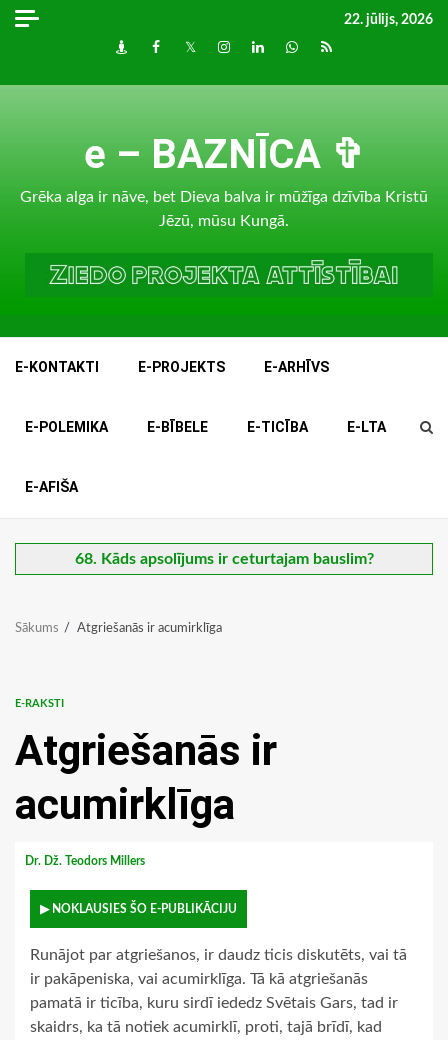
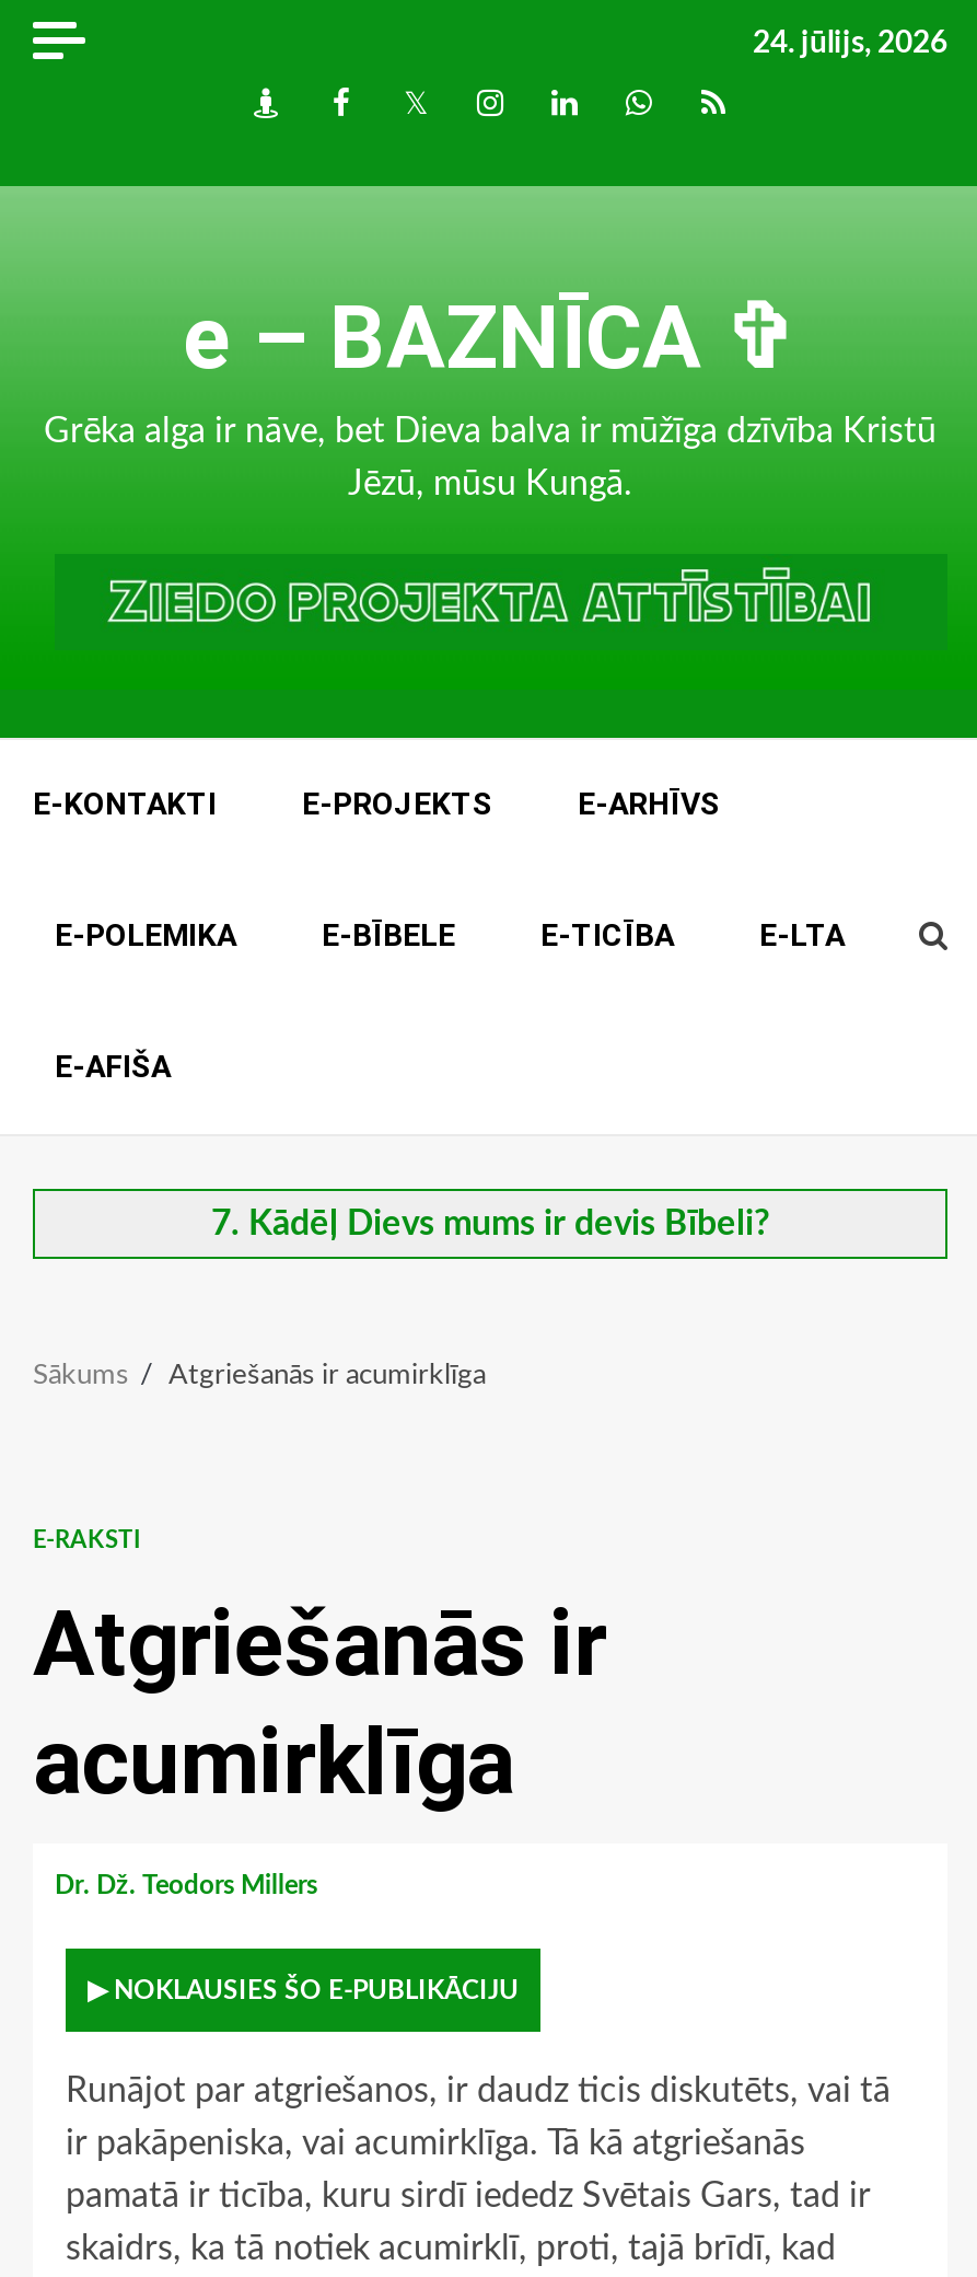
- 22. jūlijs, 2026
+ 24. jūlijs, 2026

- 68. Kāds apsolījums ir ceturtajam bauslim?
+ 7. Kādēļ Dievs mums ir devis Bībeli?
